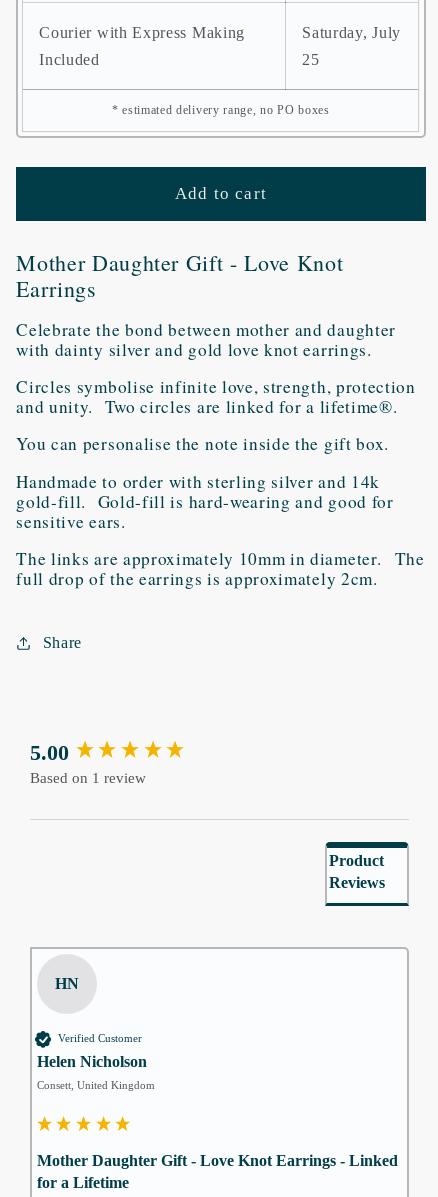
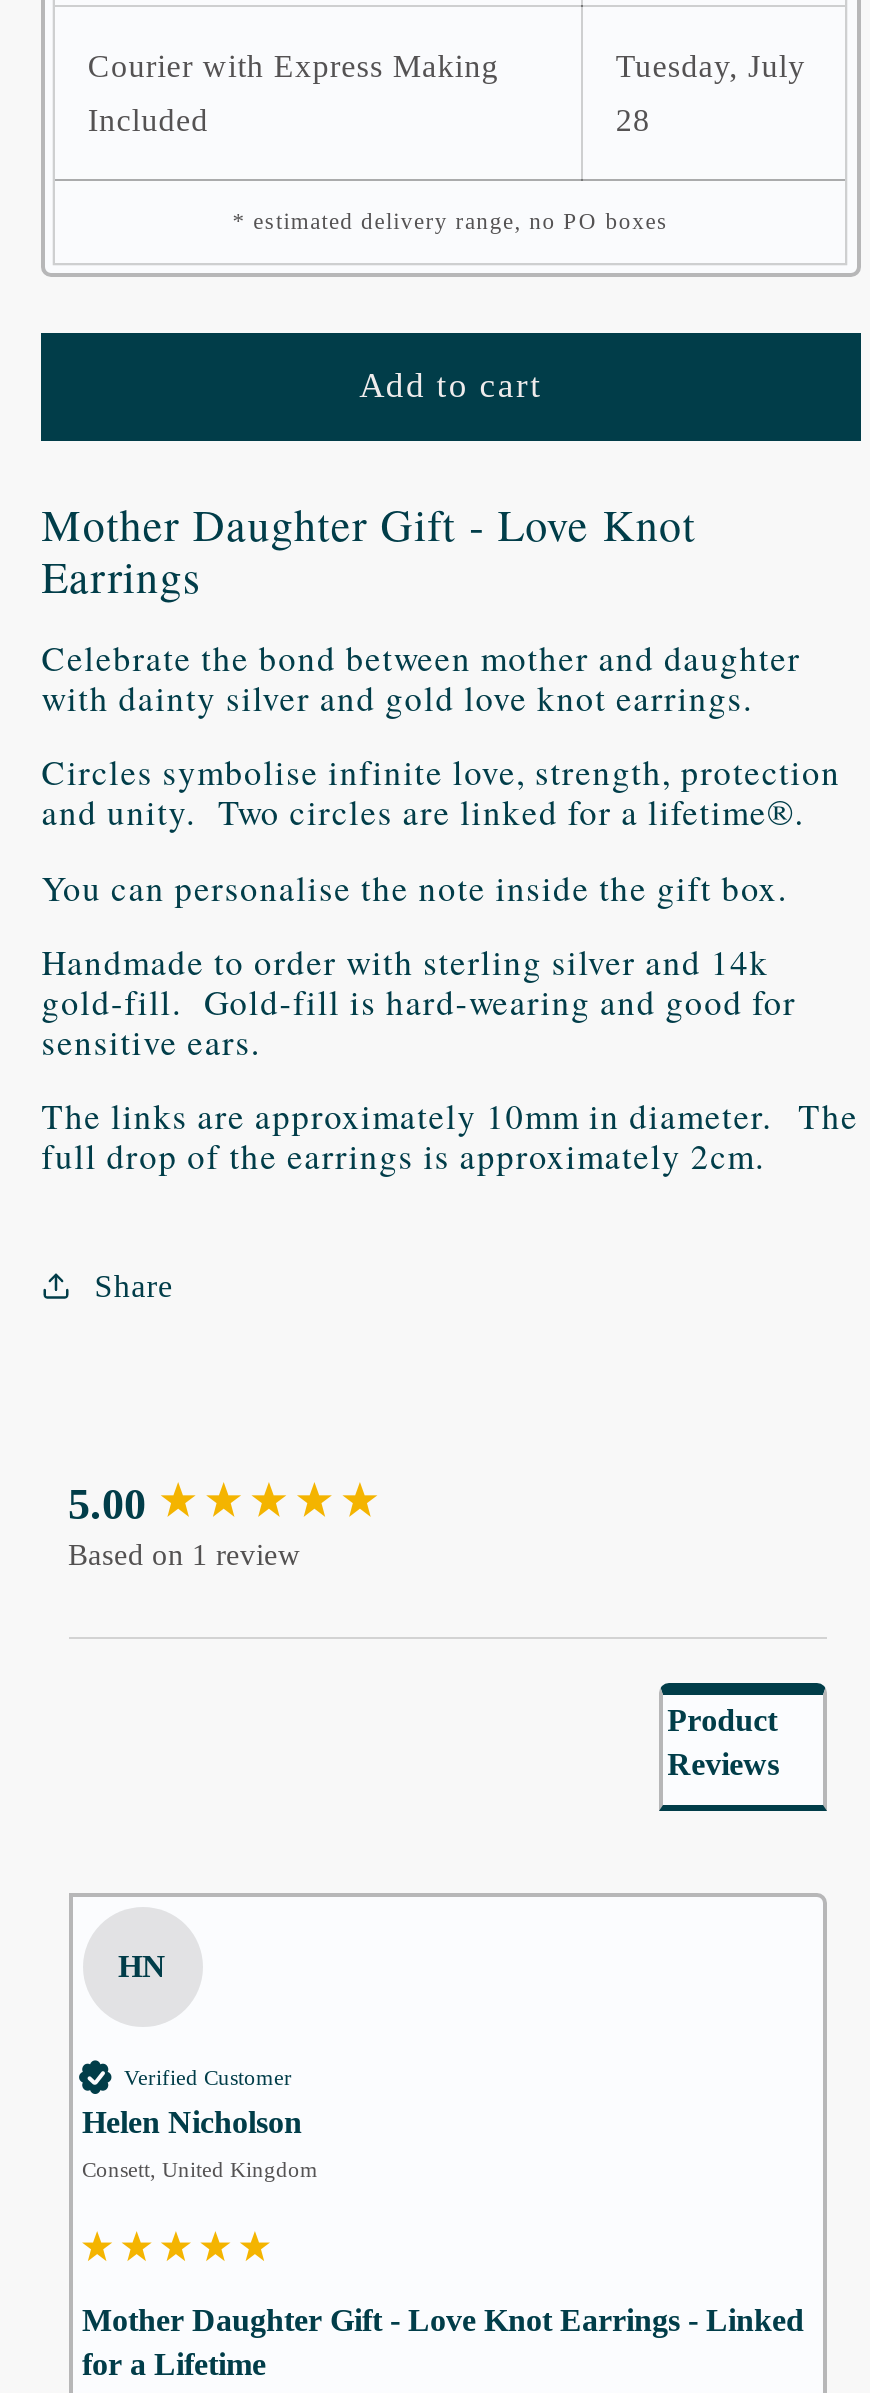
- Saturday, July
+ Tuesday, July

- 25
+ 28
